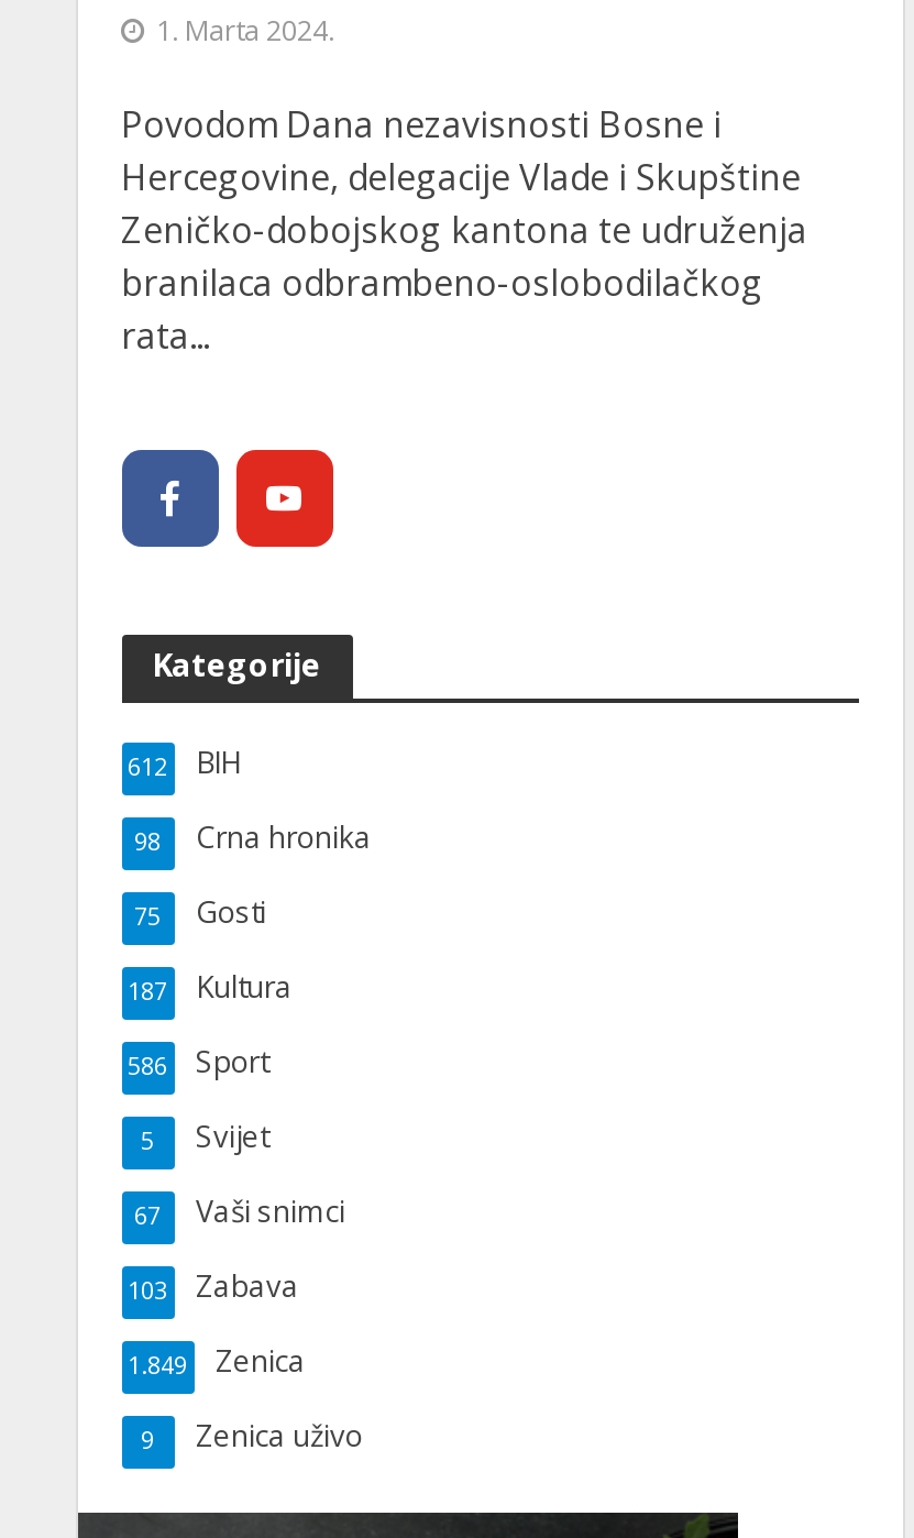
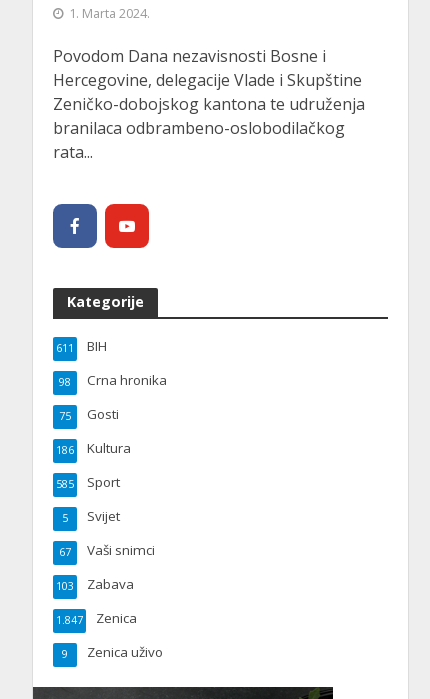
- 612 BIH
+ 611 BIH

- 187 Kultura
+ 186 Kultura

- 586 Sport
+ 585 Sport

- 1.849 Zenica
+ 1.847 Zenica
